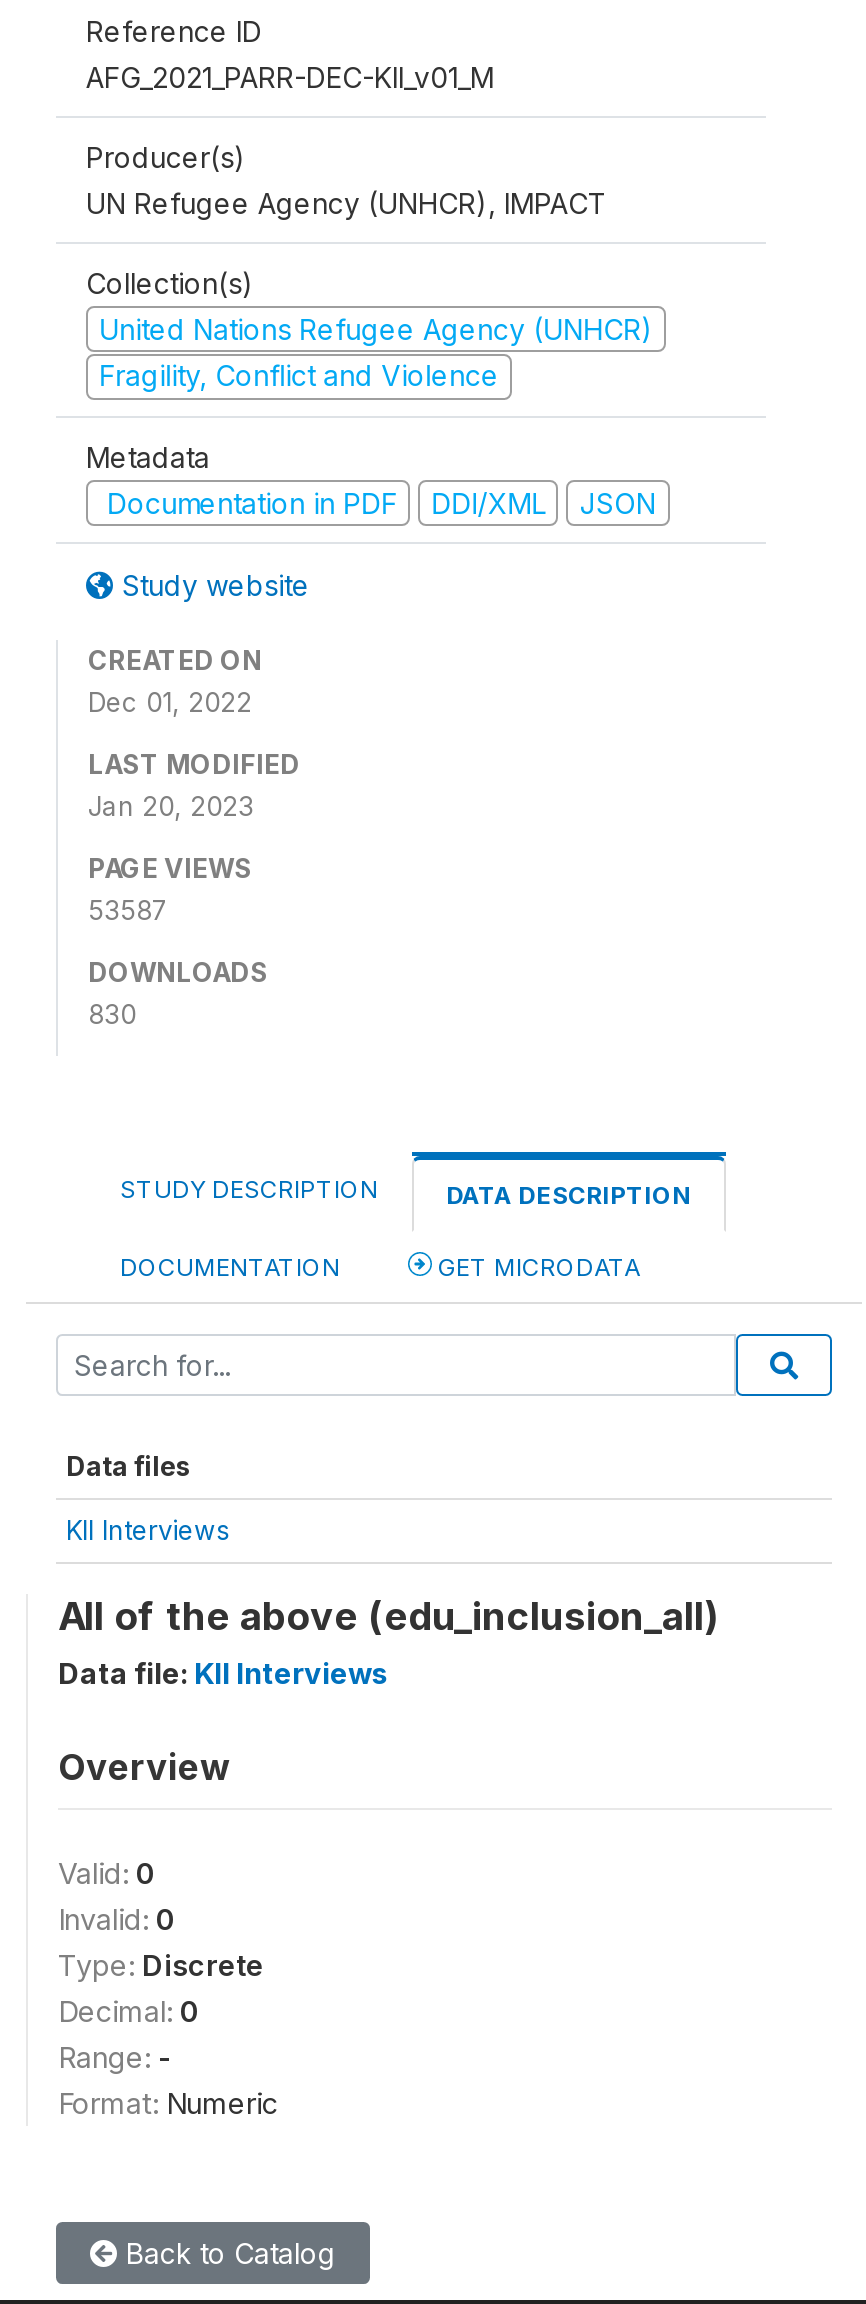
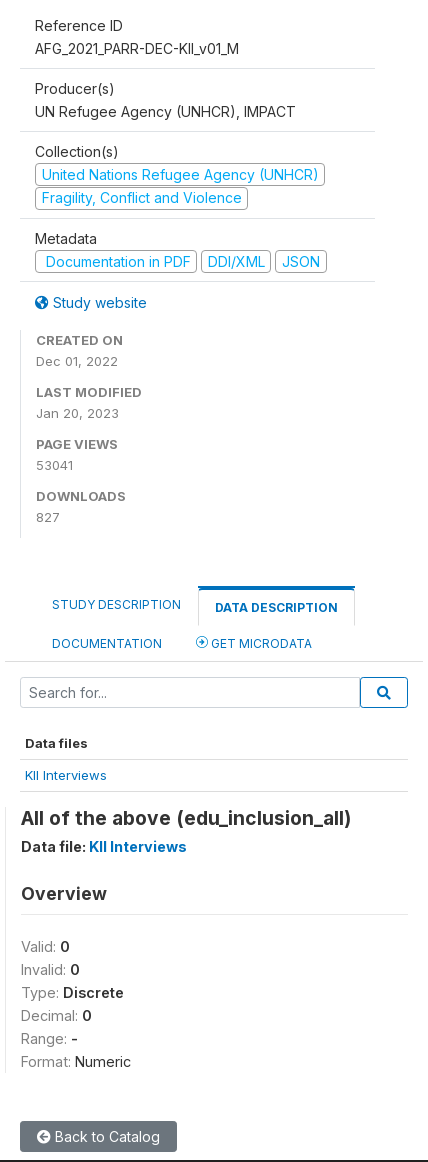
- 53587
+ 53041

- 830
+ 827
